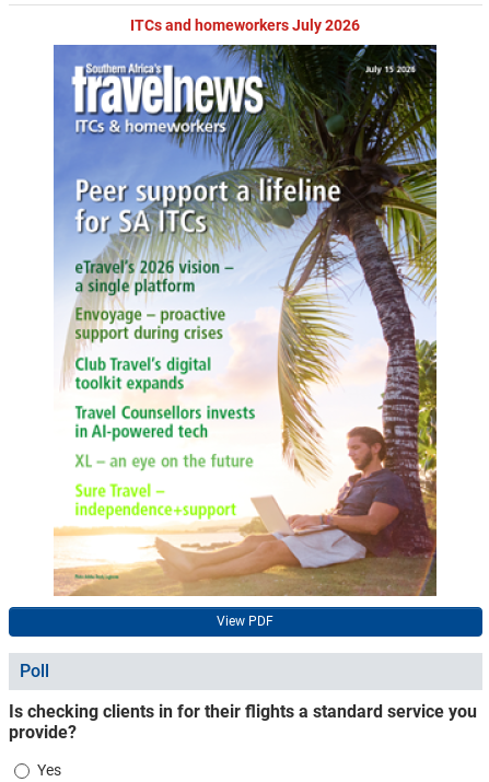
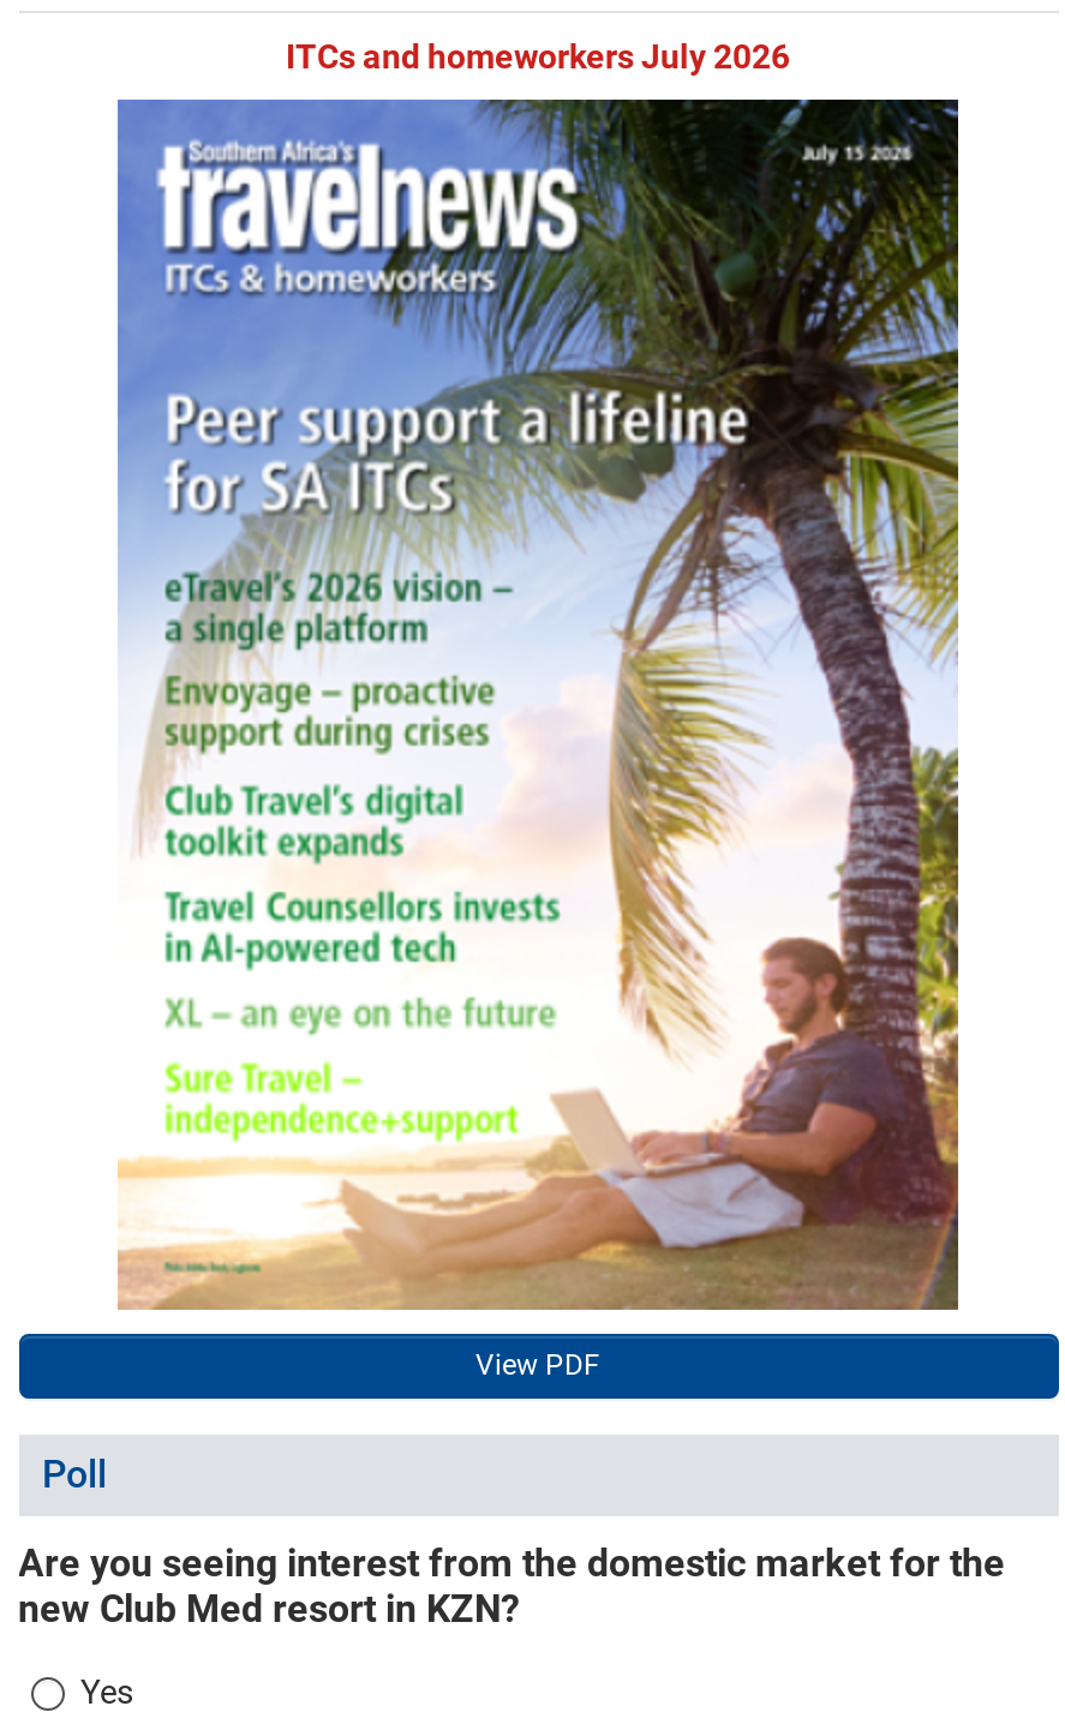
- Is checking clients in for their flights a standard service you
- provide?
+ Are you seeing interest from the domestic market for the
+ new Club Med resort in KZN?
